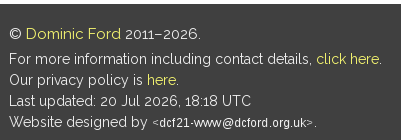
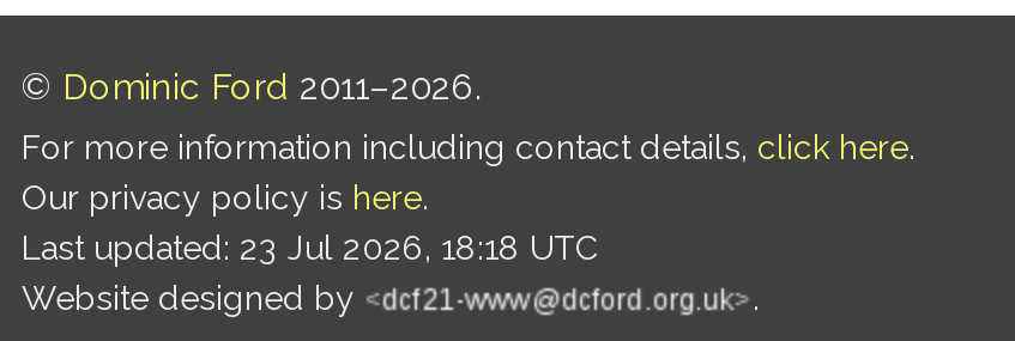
- Last updated: 20 Jul 2026, 18:18 UTC
+ Last updated: 23 Jul 2026, 18:18 UTC
